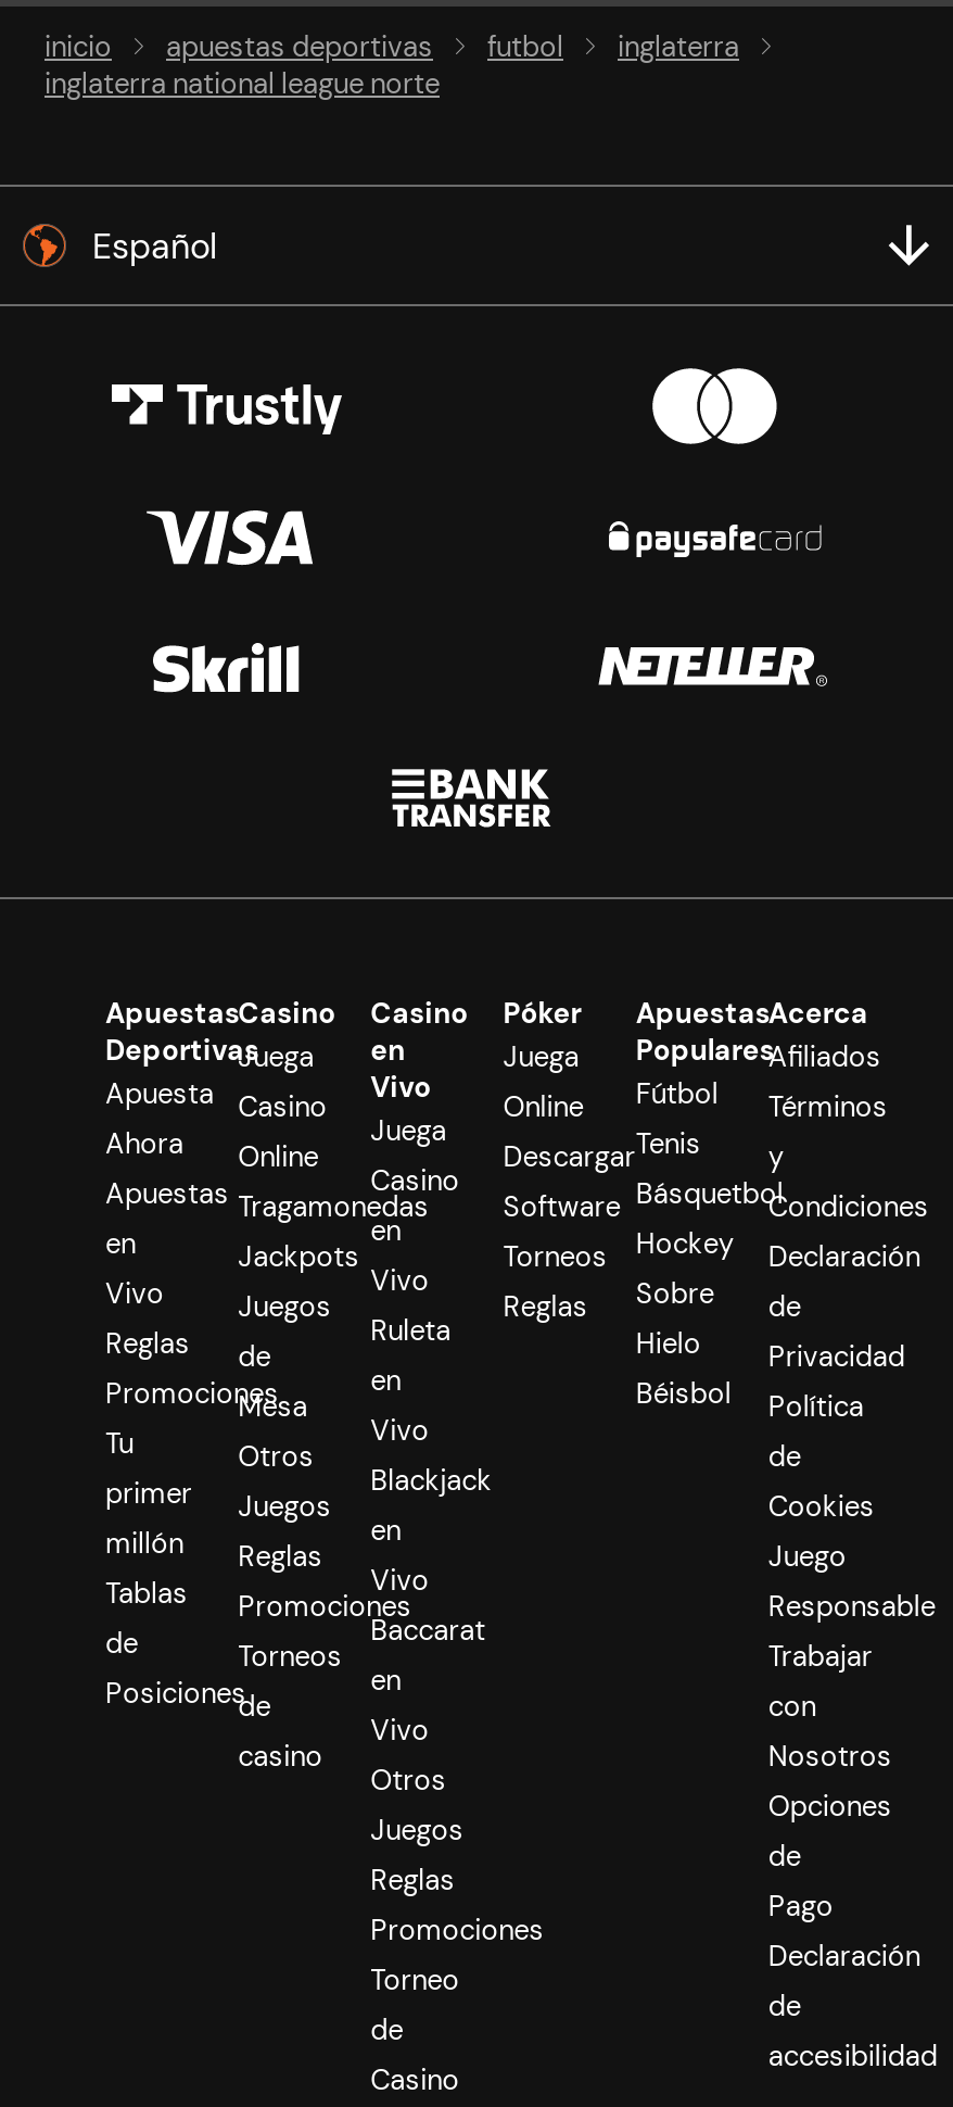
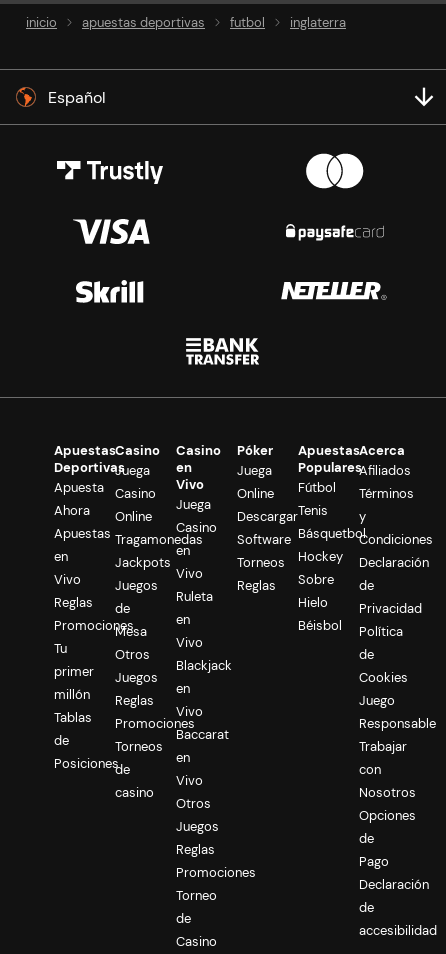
- inglaterra national league norte
